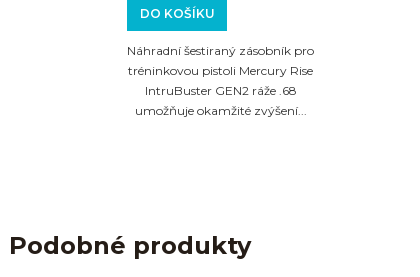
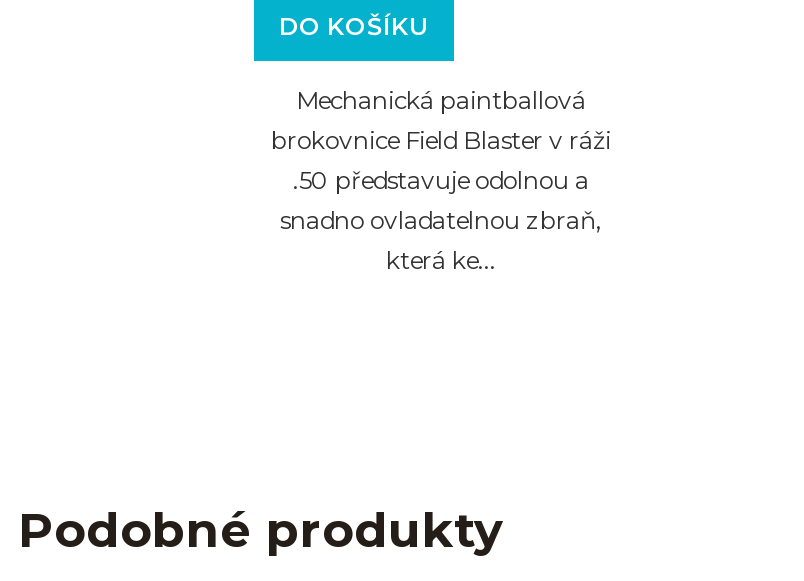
- Náhradní šestiraný zásobník pro
- tréninkovou pistoli Mercury Rise
- IntruBuster GEN2 ráže .68
- umožňuje okamžité zvýšení...
+ Mechanická paintballová
+ brokovnice Field Blaster v ráži
+ .50 představuje odolnou a
+ snadno ovladatelnou zbraň,
+ která ke...
